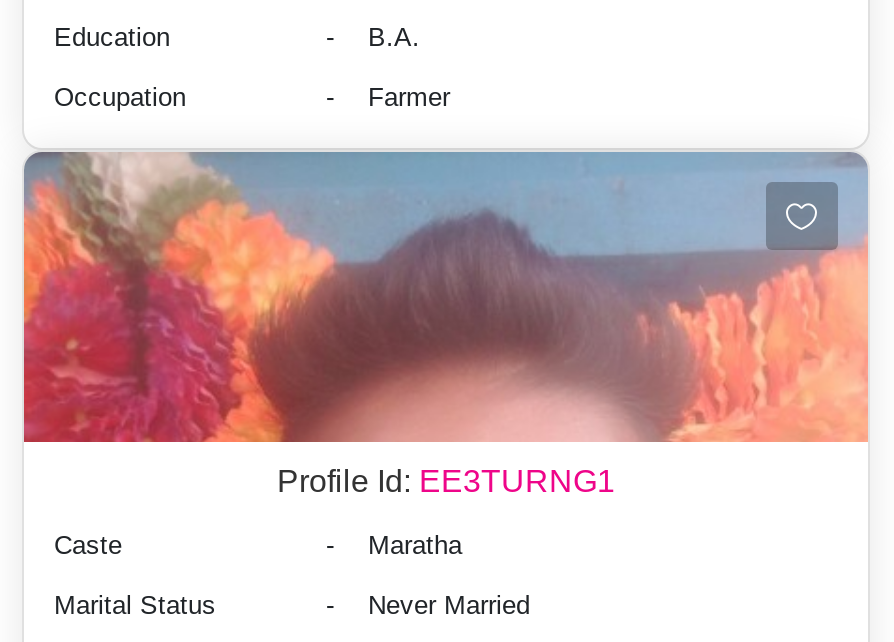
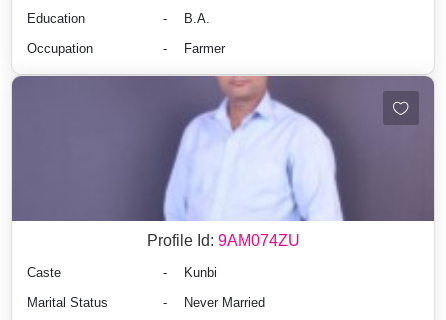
- [image]
- Profile Id: EE3TURNG1
+ [image]
+ Profile Id: 9AM074ZU

- Maratha
+ Kunbi
